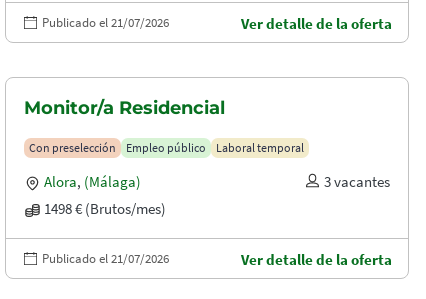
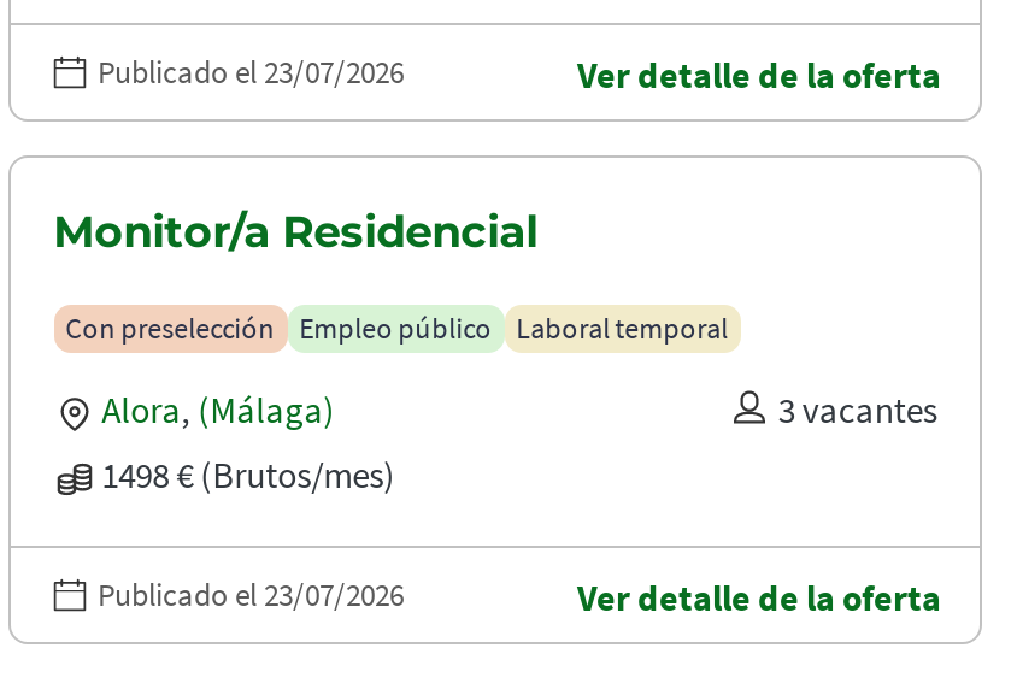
- Publicado el 21/07/2026
+ Publicado el 23/07/2026

- Publicado el 21/07/2026
+ Publicado el 23/07/2026
